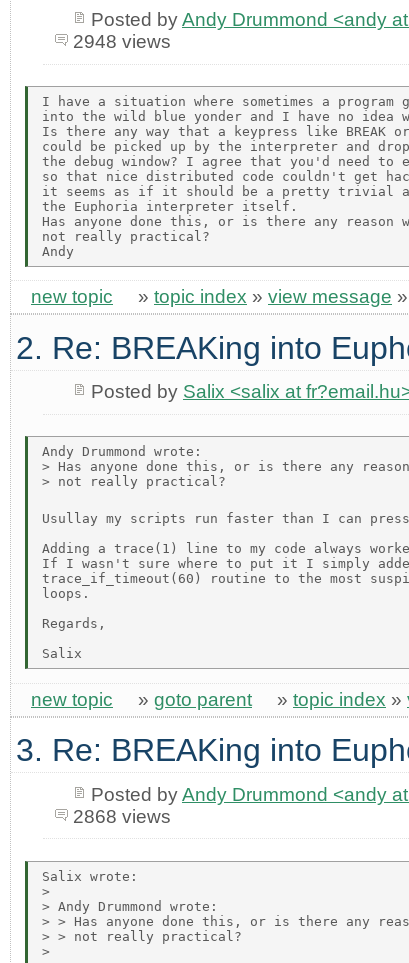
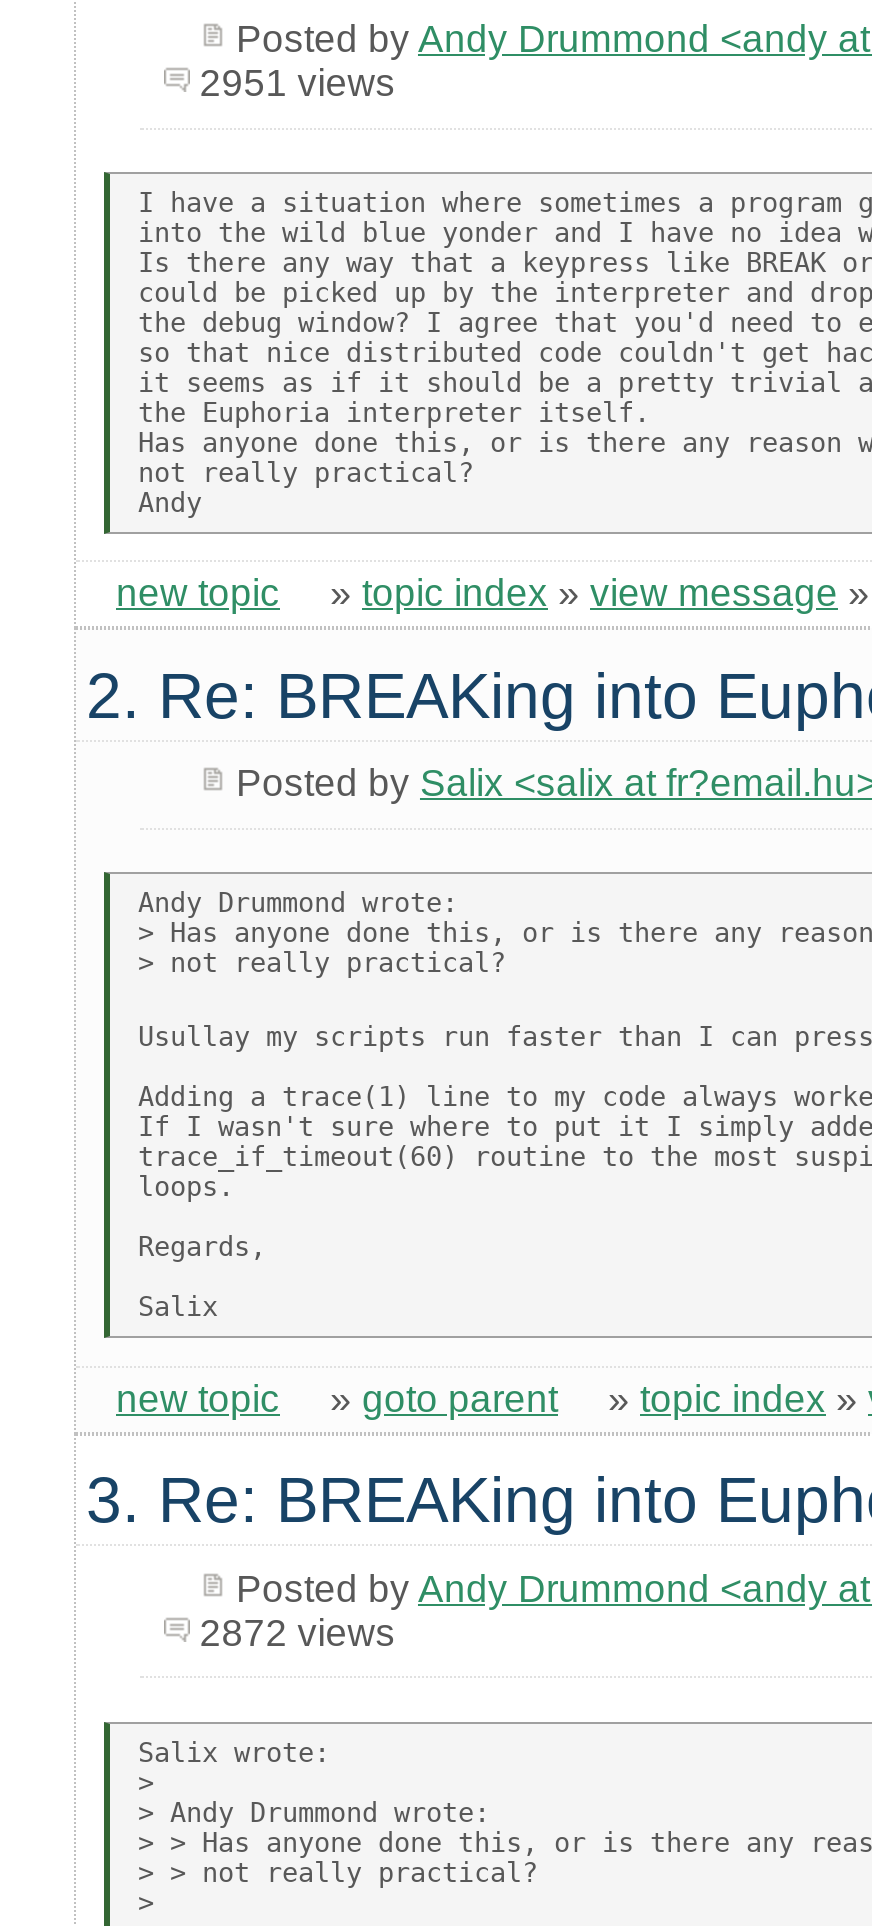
- 2948 views
+ 2951 views

- 2868 views
+ 2872 views
